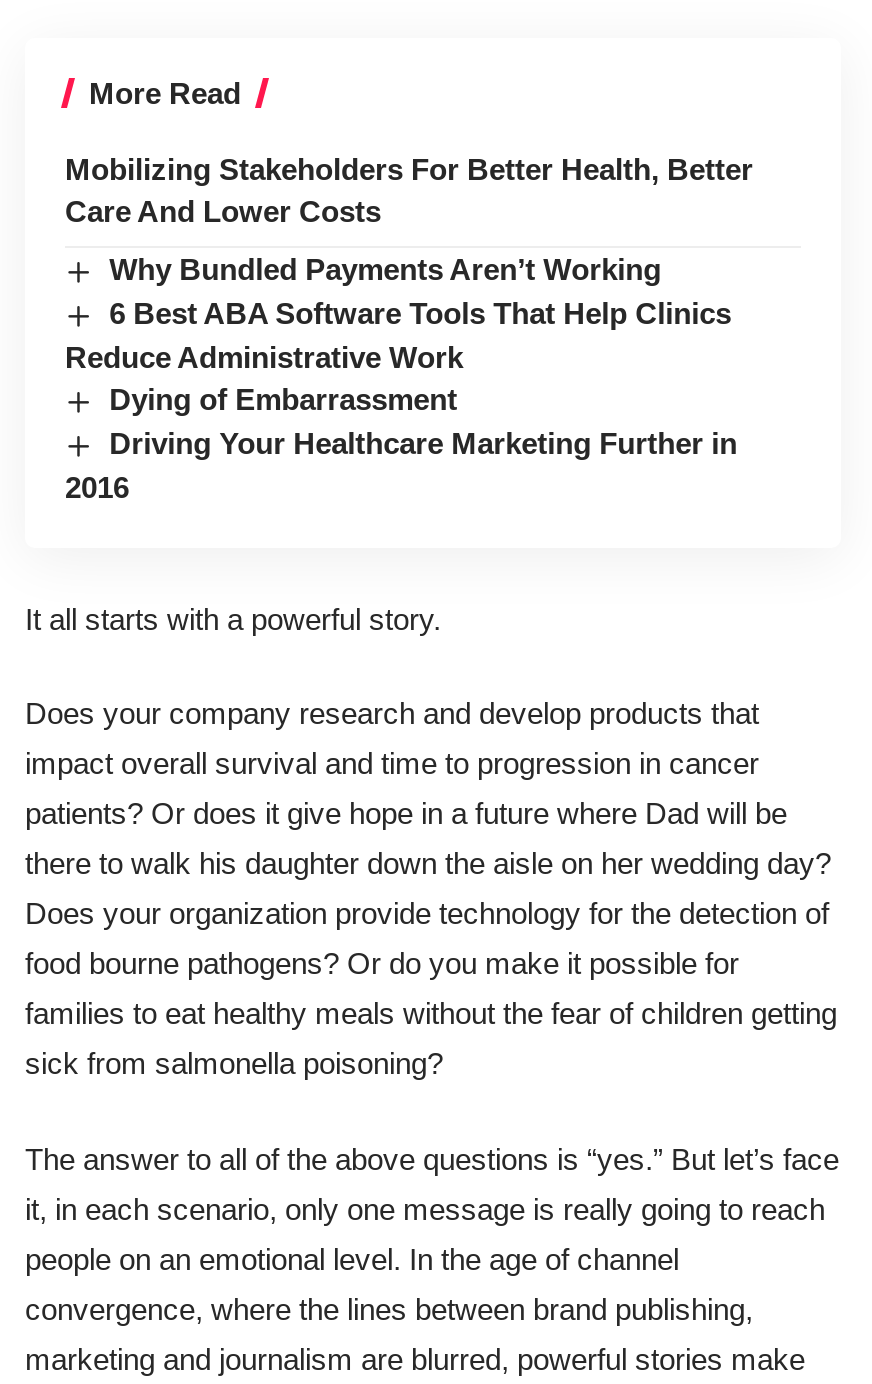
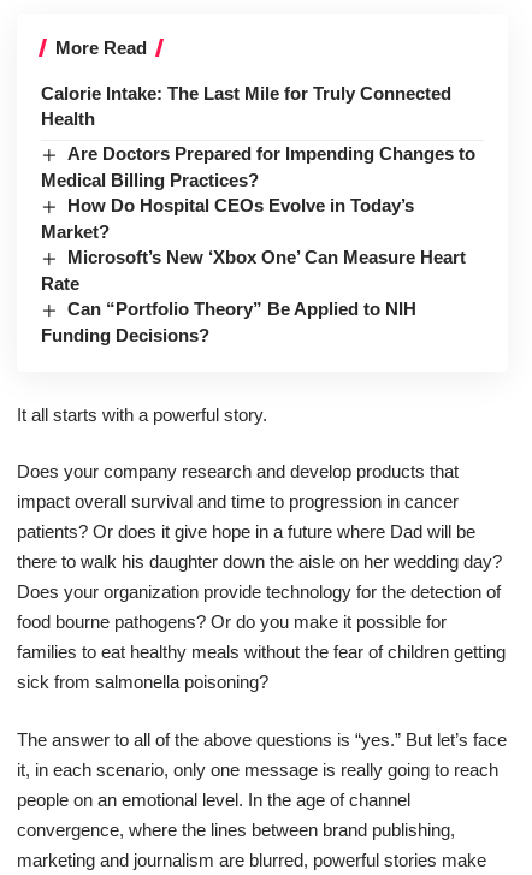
- Mobilizing Stakeholders For Better Health, Better
- Care And Lower Costs
+ Calorie Intake: The Last Mile for Truly Connected
+ Health

- Why Bundled Payments Aren’t Working
- 6 Best ABA Software Tools That Help Clinics
- Reduce Administrative Work
- Dying of Embarrassment
- Driving Your Healthcare Marketing Further in
- 2016
+ Are Doctors Prepared for Impending Changes to
+ Medical Billing Practices?
+ How Do Hospital CEOs Evolve in Today’s
+ Market?
+ Microsoft’s New ‘Xbox One’ Can Measure Heart
+ Rate
+ Can “Portfolio Theory” Be Applied to NIH
+ Funding Decisions?
